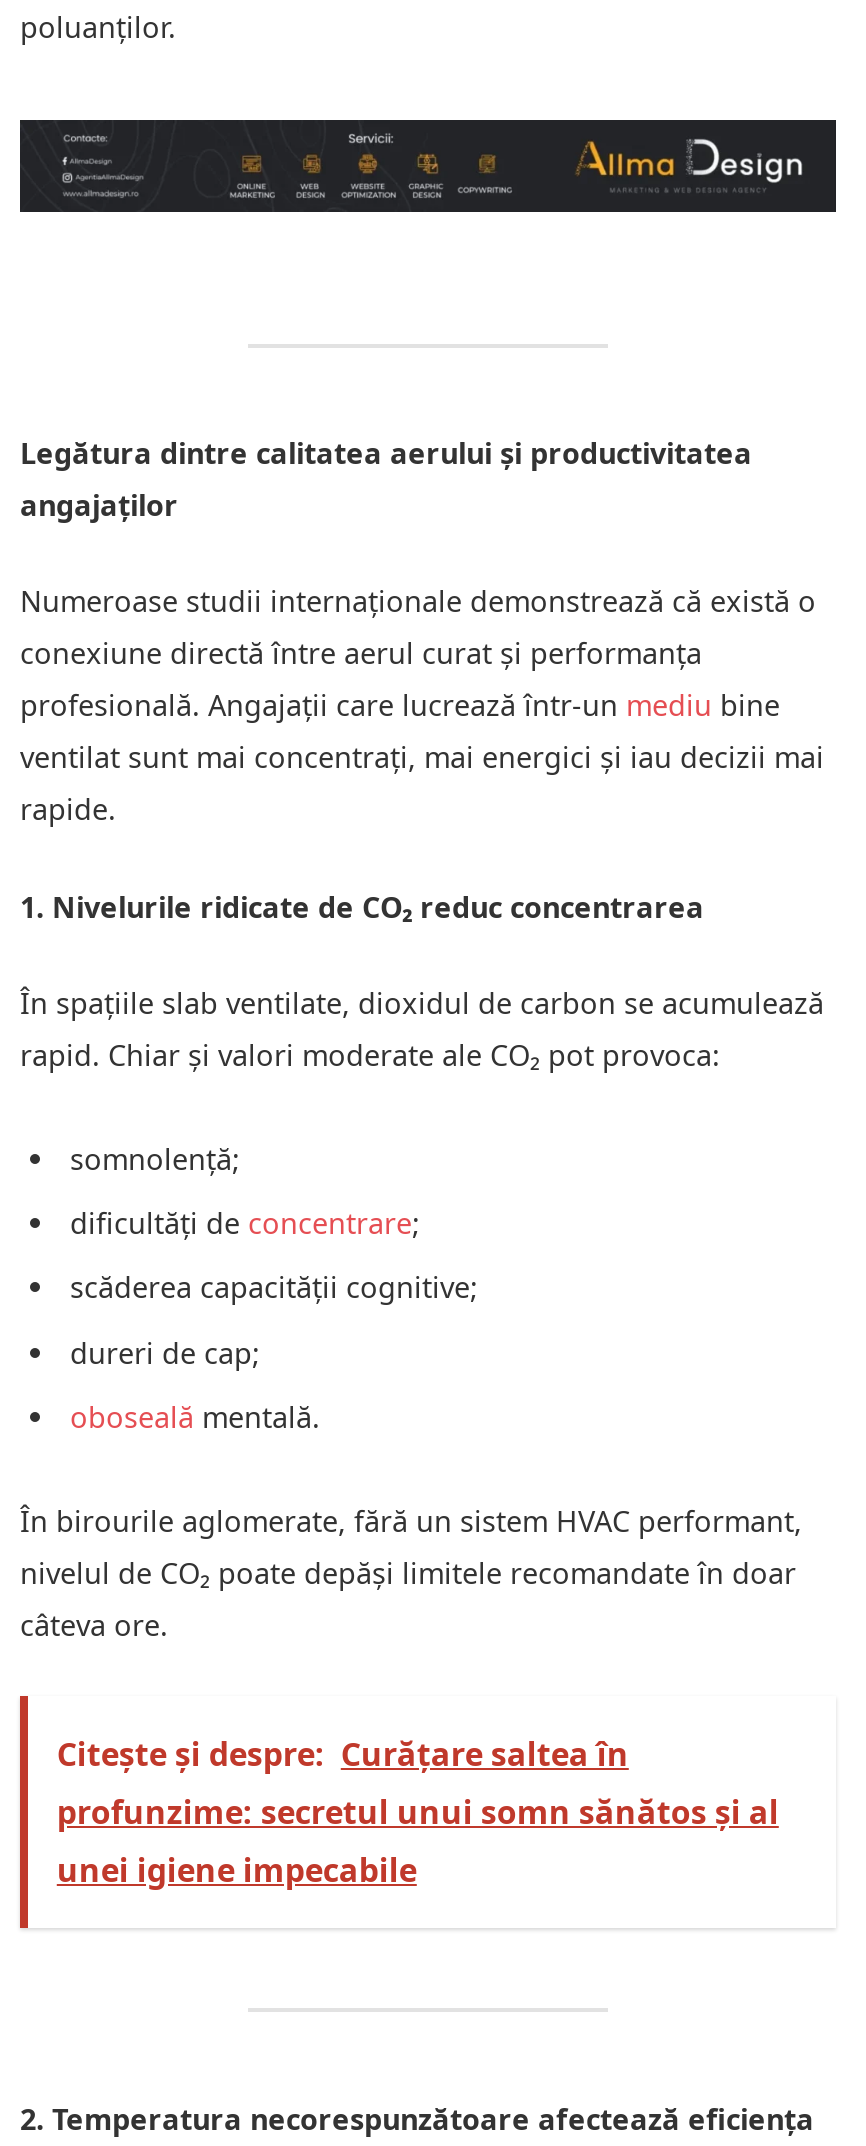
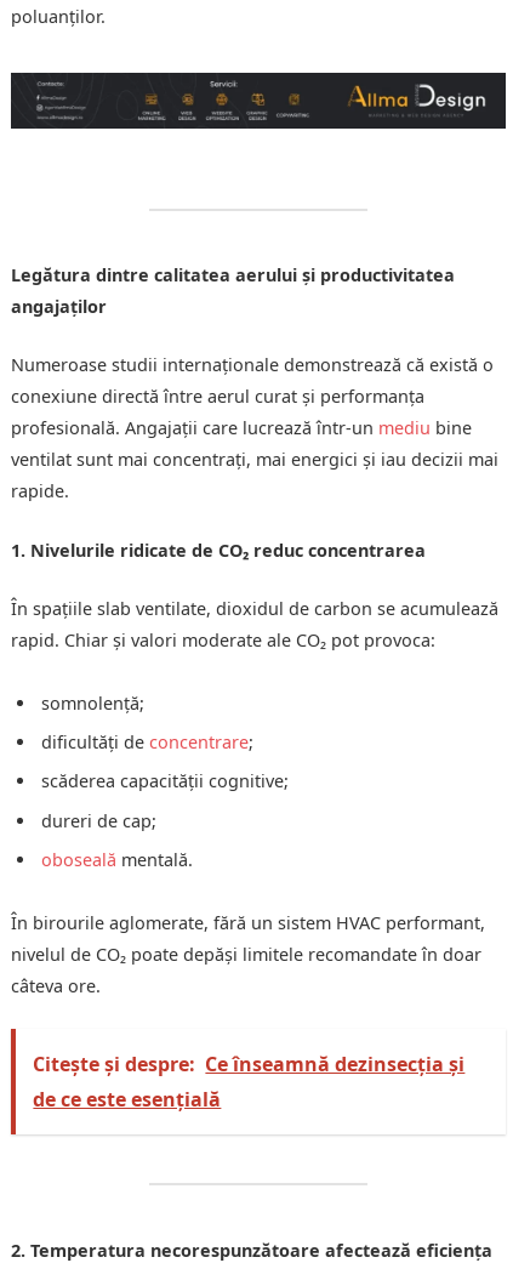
- Citește și despre: Curățare saltea în
- profunzime: secretul unui somn sănătos și al
- unei igiene impecabile
+ Citește și despre: Ce înseamnă dezinsecția și
+ de ce este esențială
